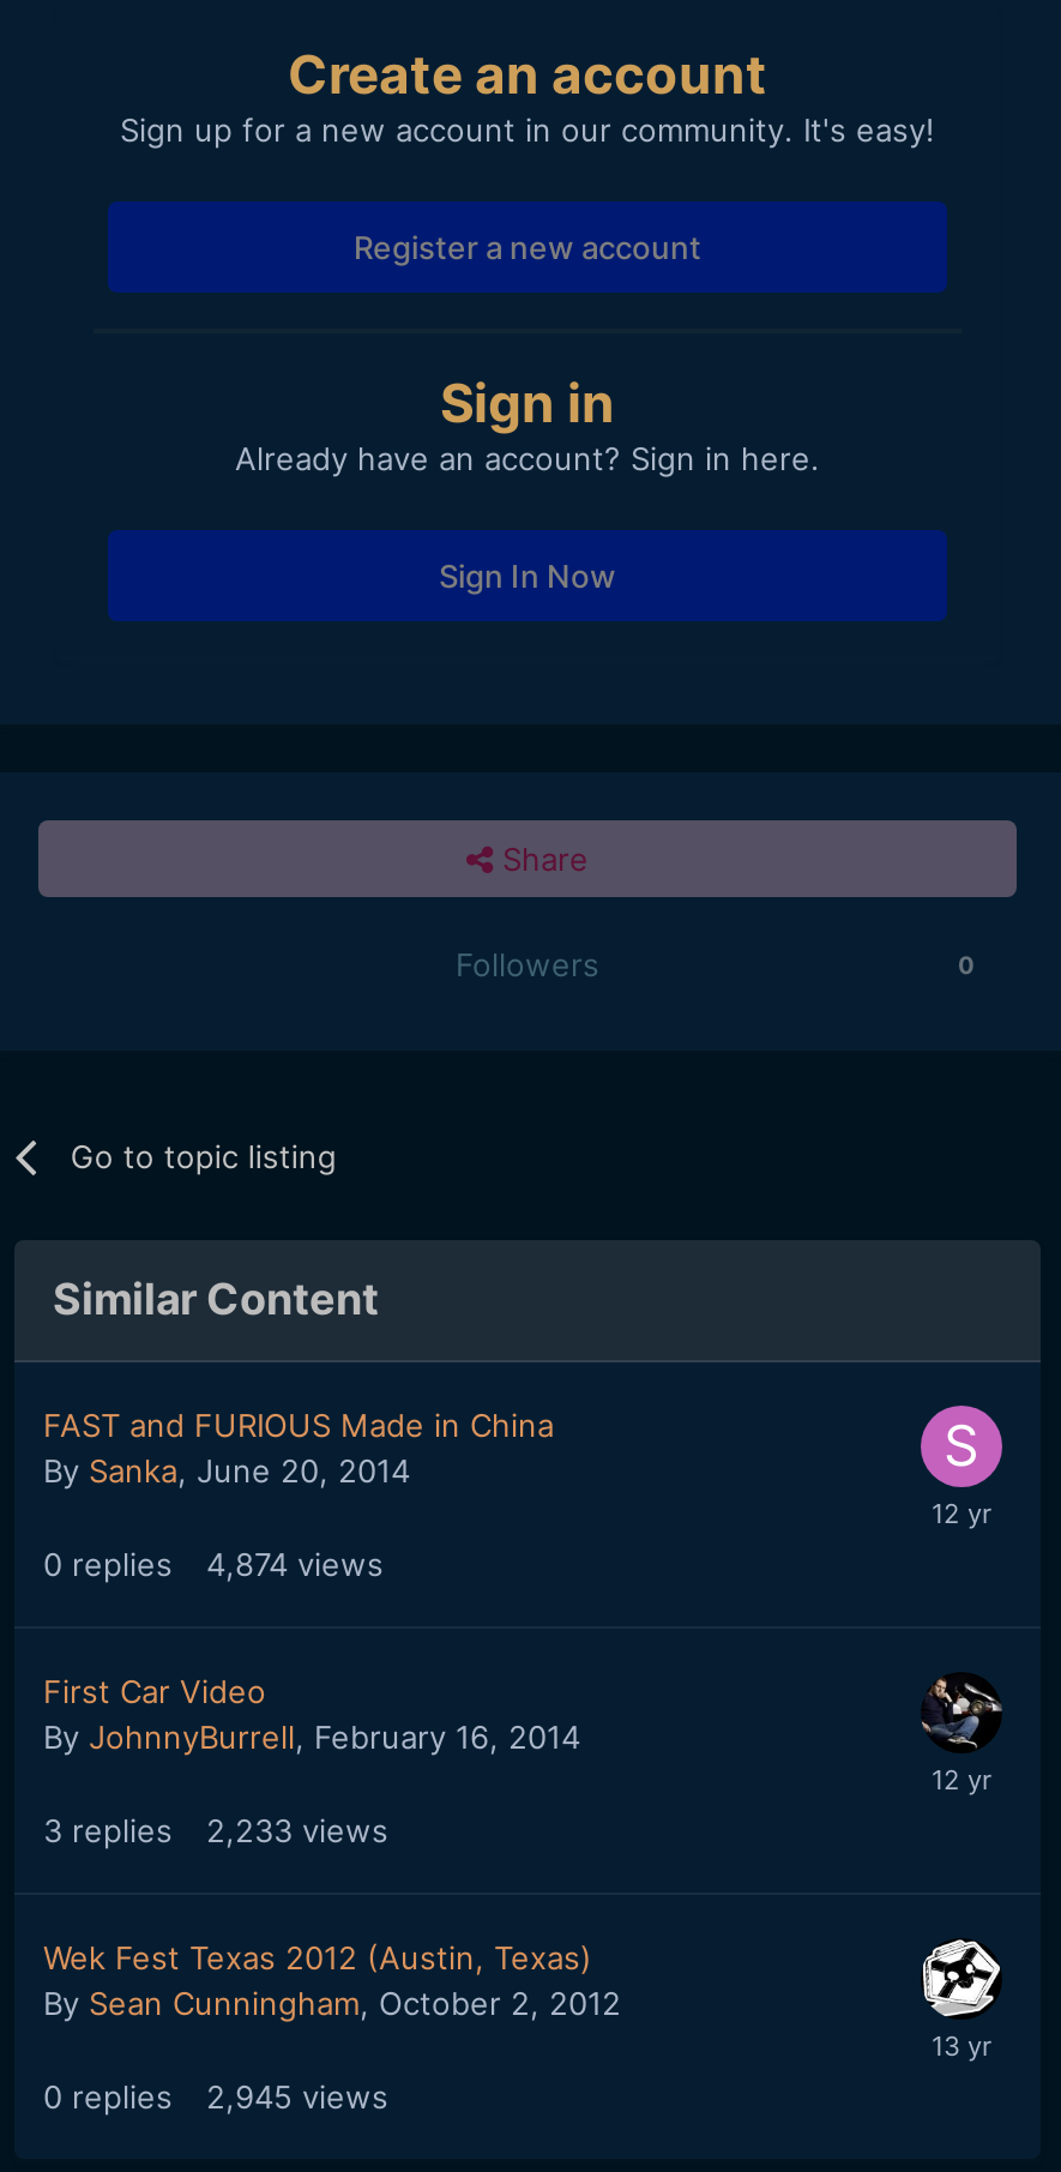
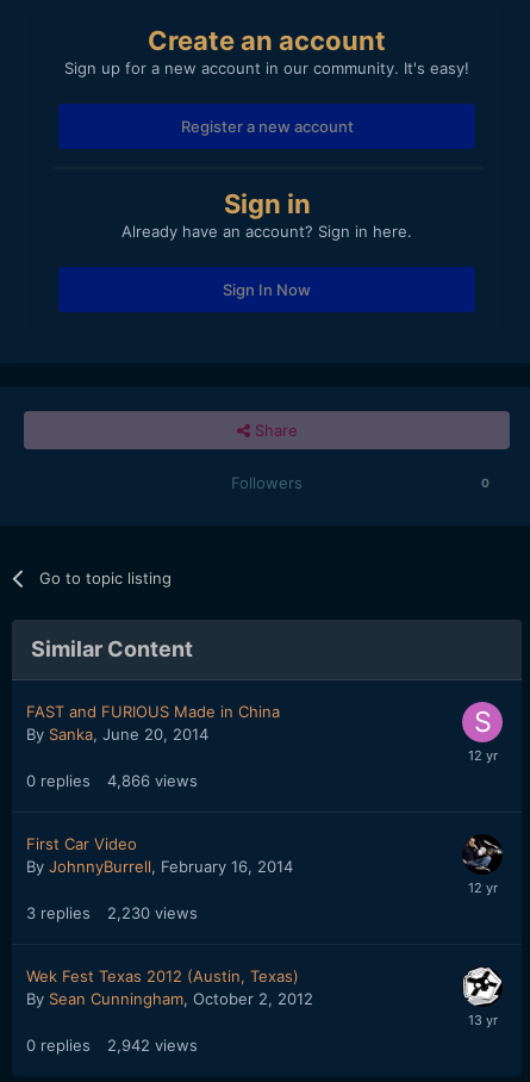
- 0 replies 4,874 views
+ 0 replies 4,866 views

- 3 replies 2,233 views
+ 3 replies 2,230 views

- 0 replies 2,945 views
+ 0 replies 2,942 views
